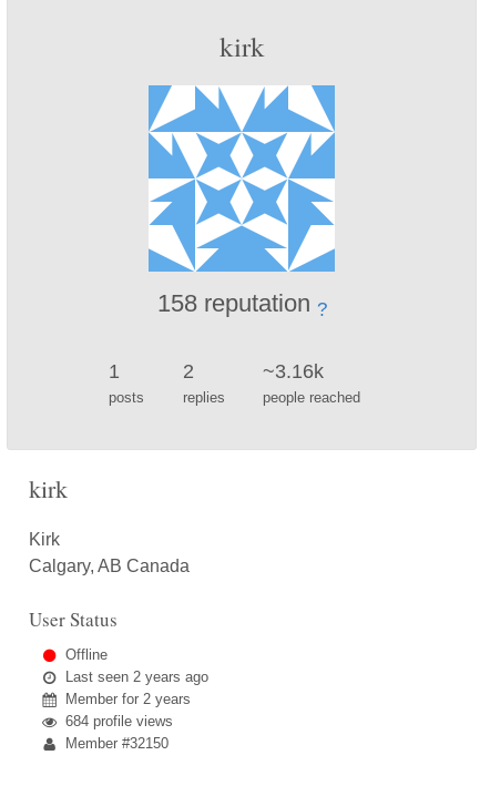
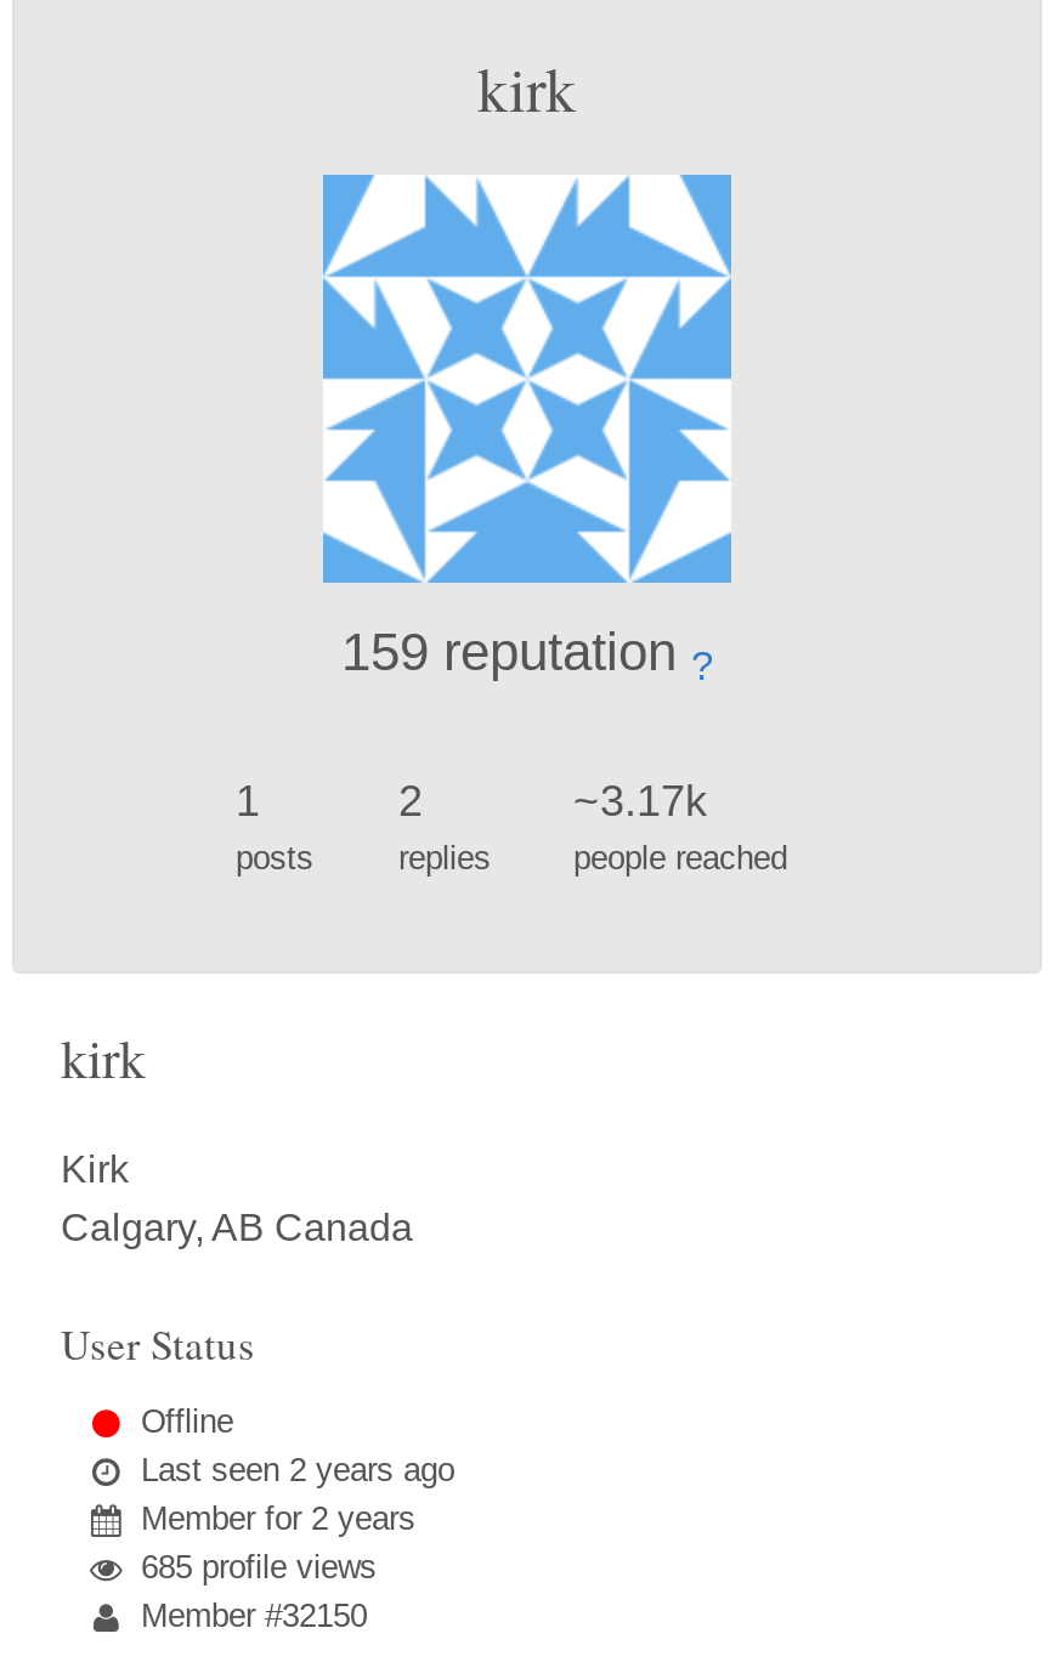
- 158 reputation?
+ 159 reputation?

- ~3.16k
+ ~3.17k

- 684 profile views
+ 685 profile views
